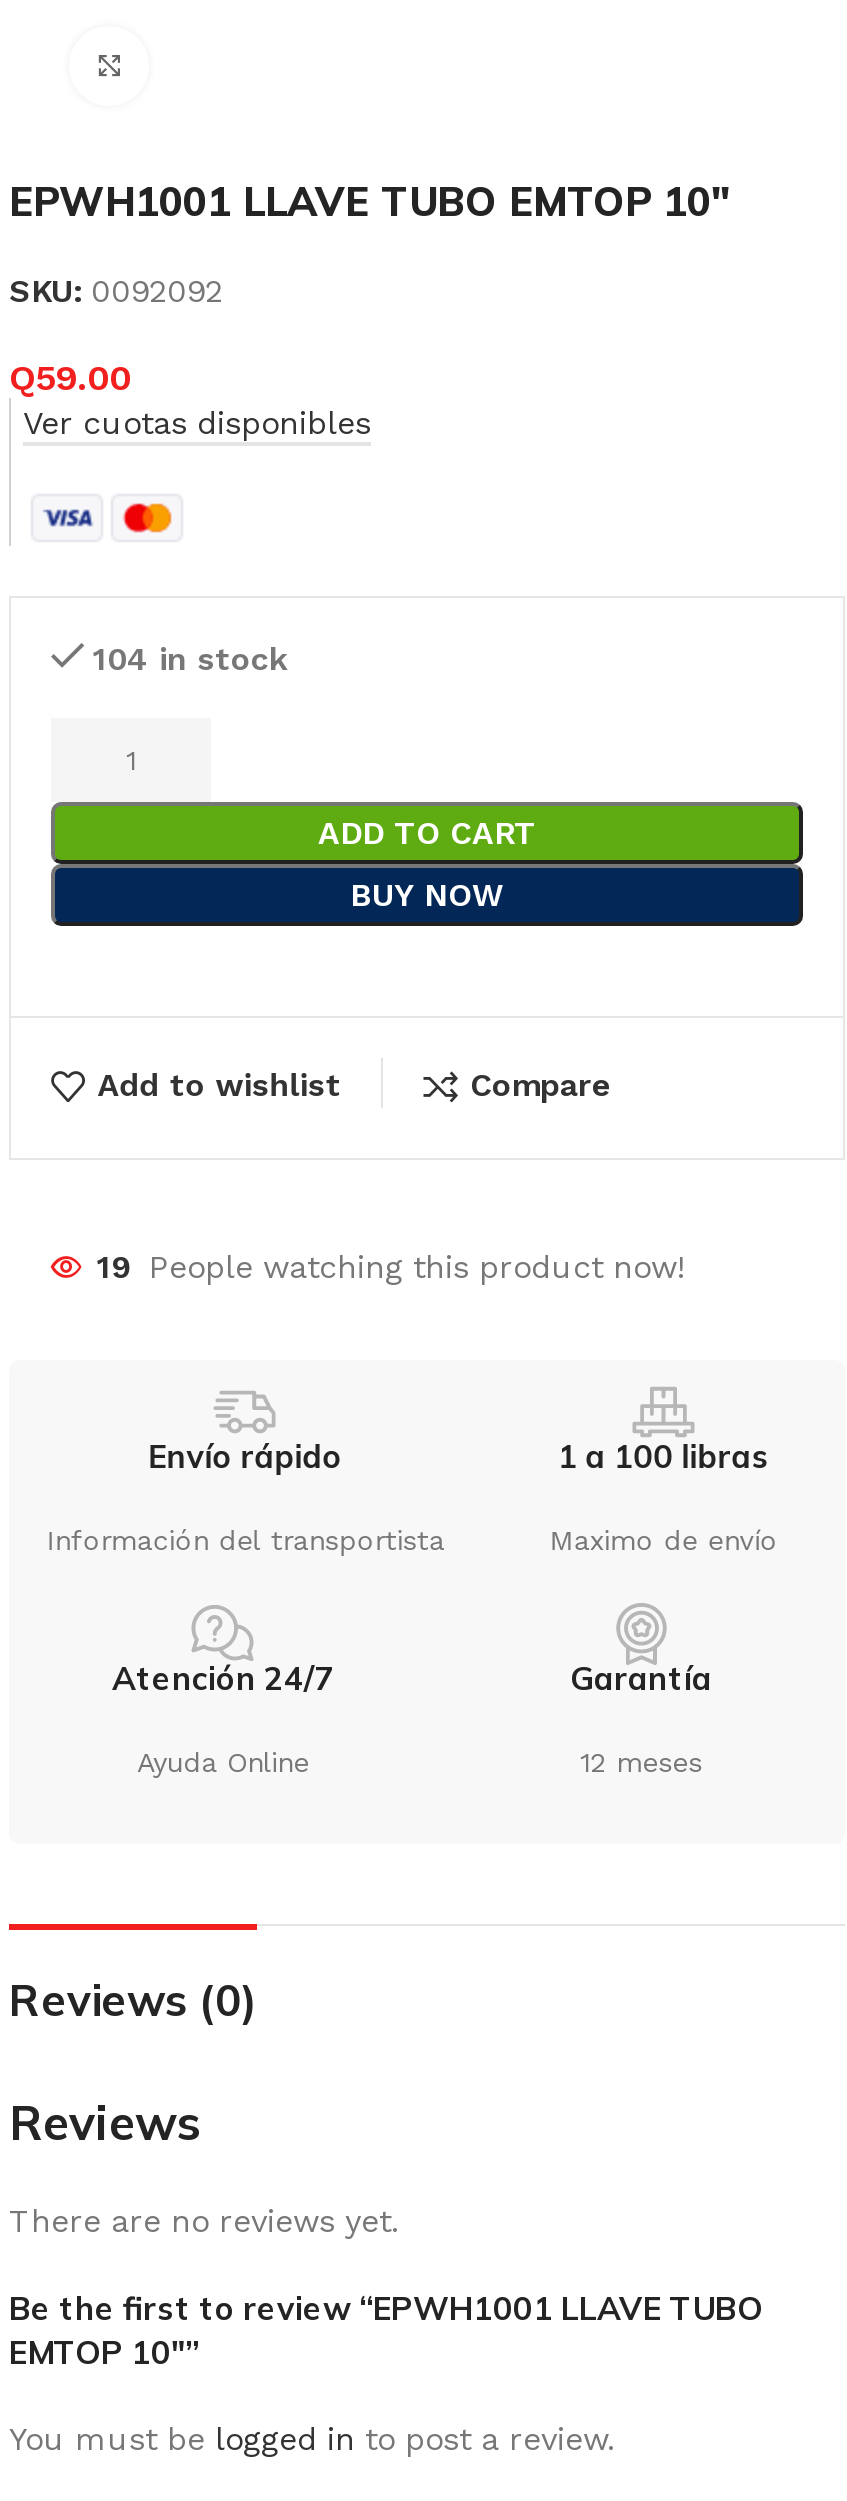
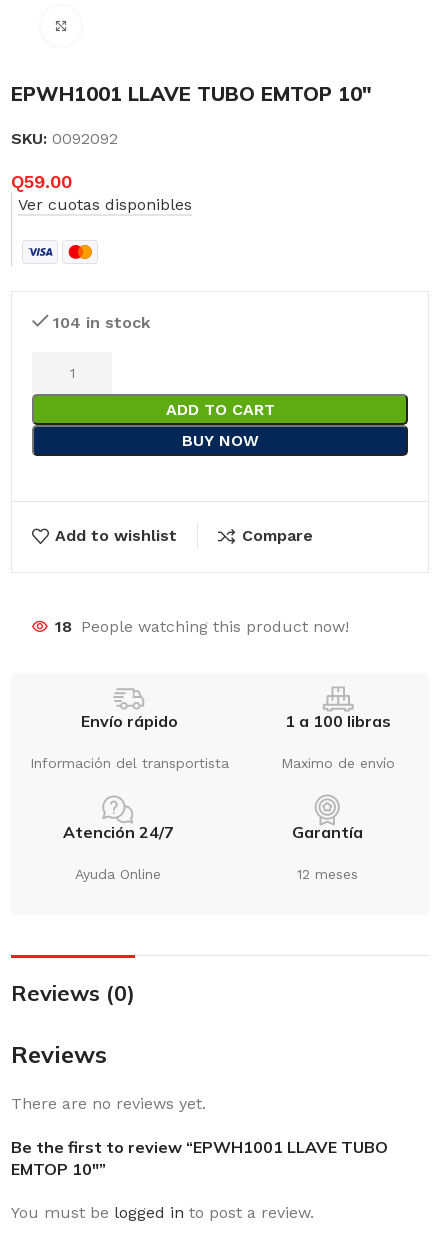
- 19 People watching this product now!
+ 18 People watching this product now!
